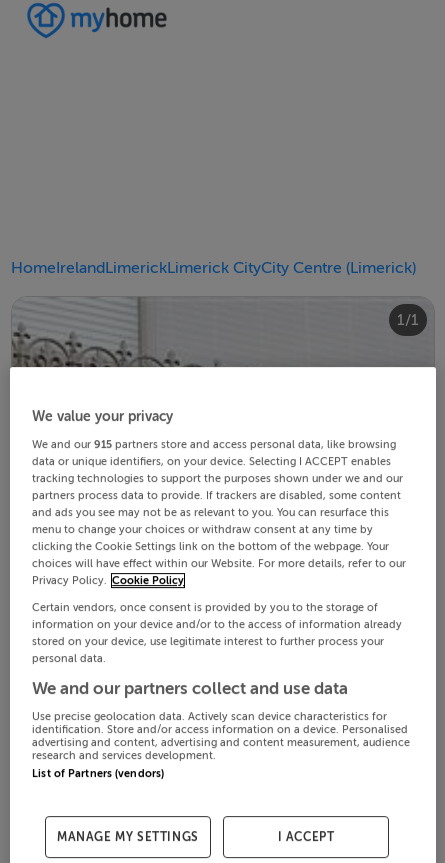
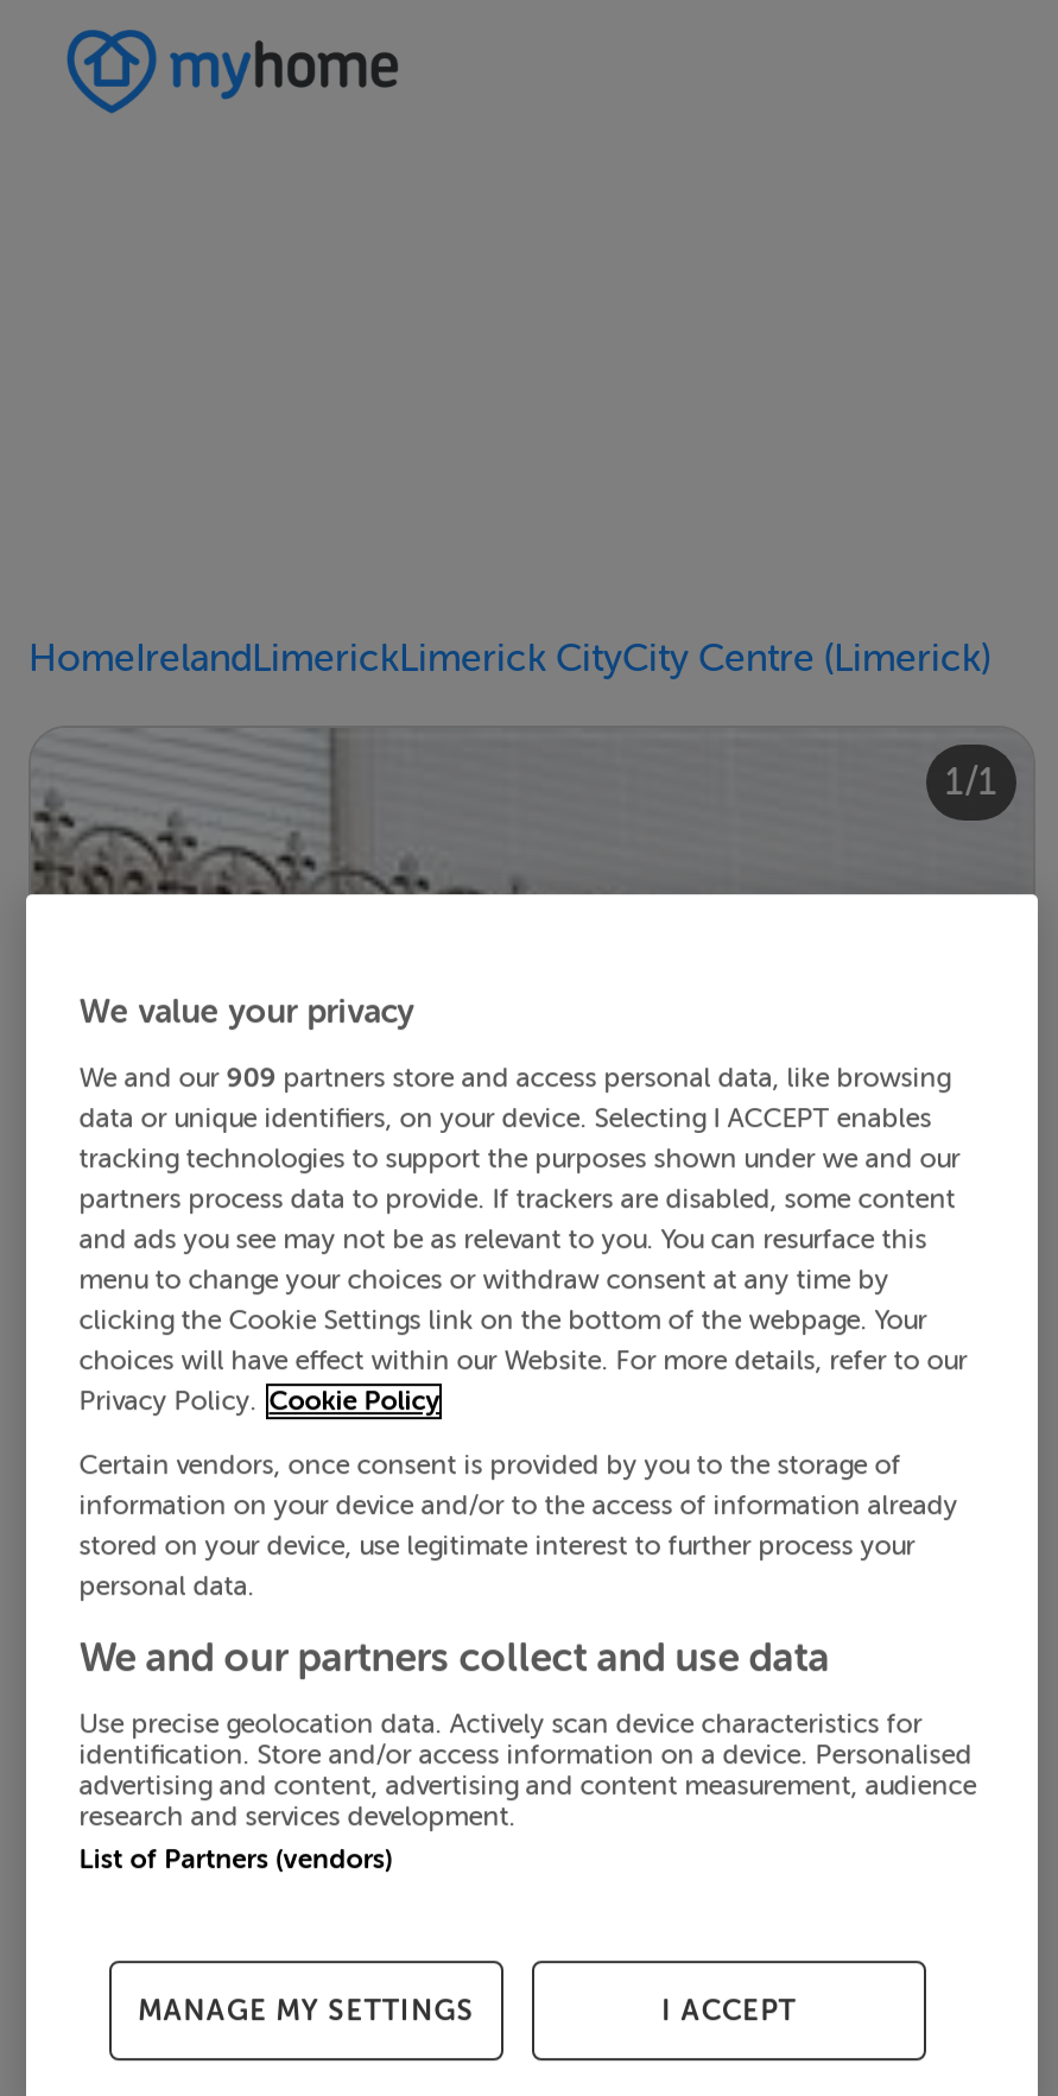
- We and our 915 partners store and access personal data, like browsing
+ We and our 909 partners store and access personal data, like browsing
